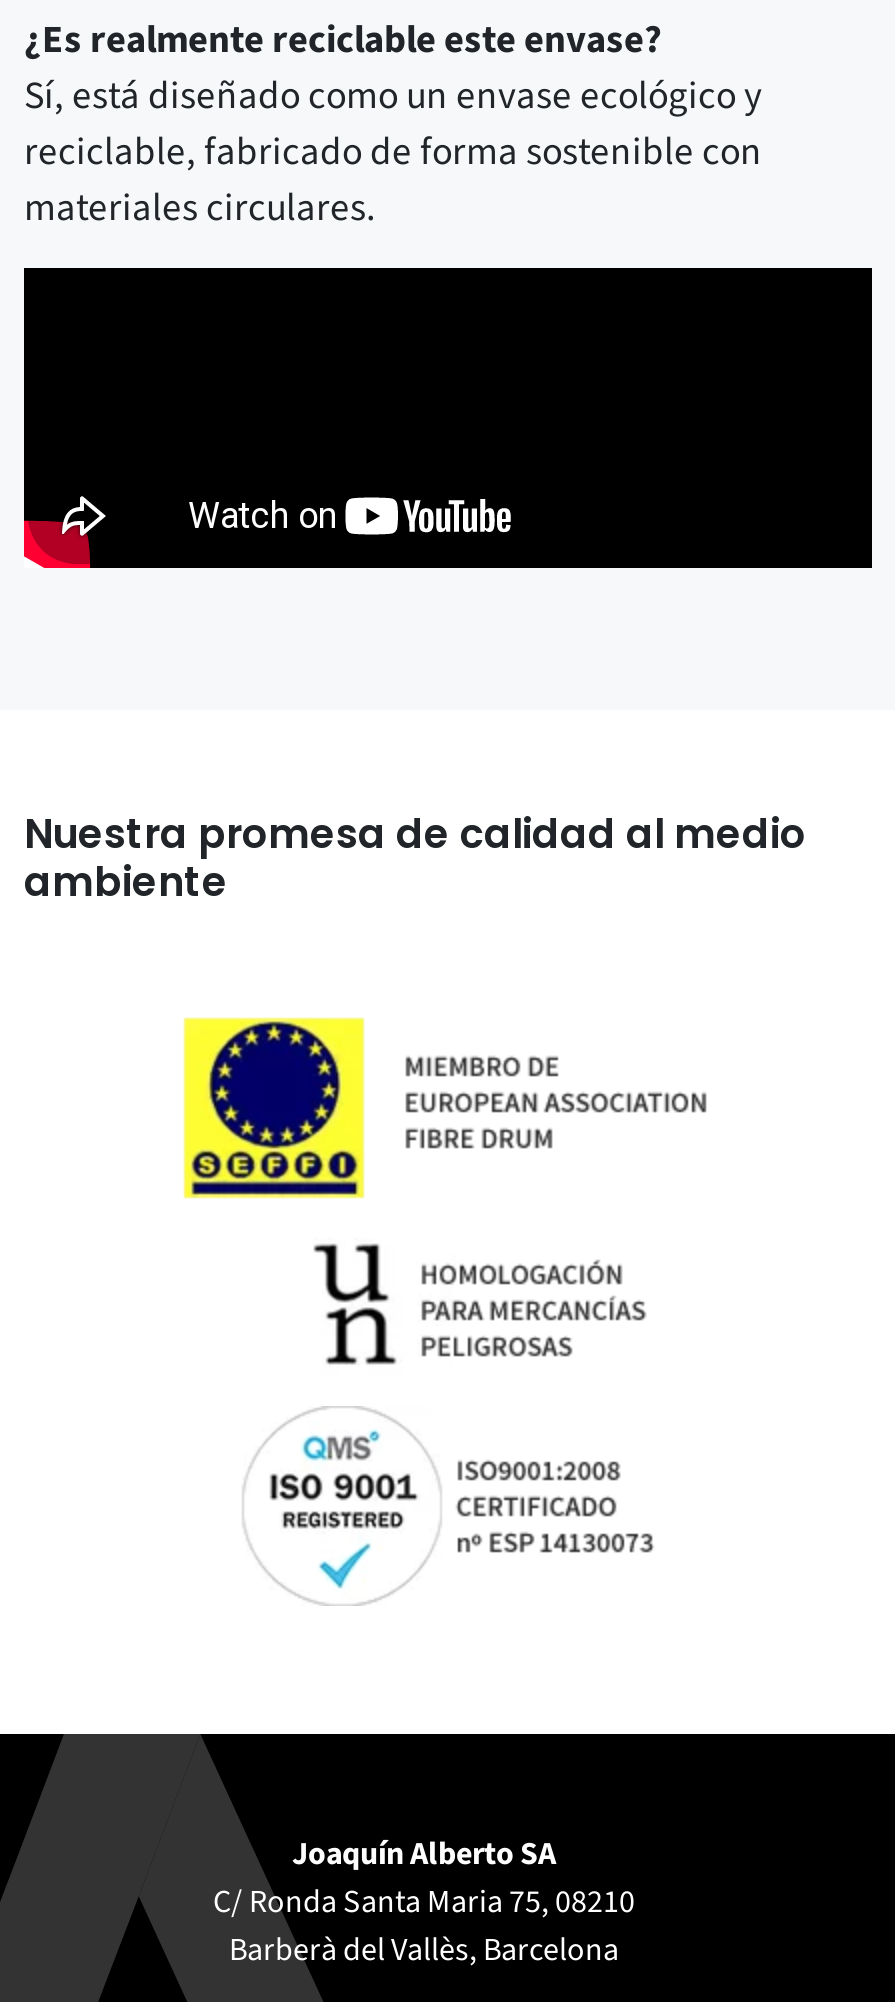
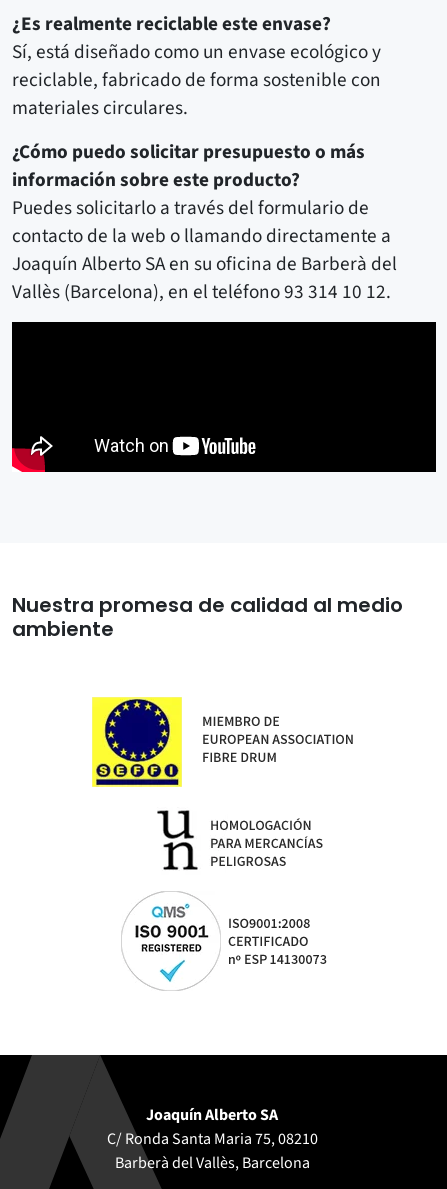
+ ¿Cómo puedo solicitar presupuesto o más
+ información sobre este producto?
+ Puedes solicitarlo a través del formulario de
+ contacto de la web o llamando directamente a
+ Joaquín Alberto SA en su oficina de Barberà del
+ Vallès (Barcelona), en el teléfono 93 314 10 12.
